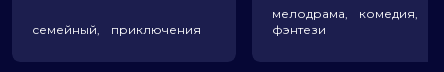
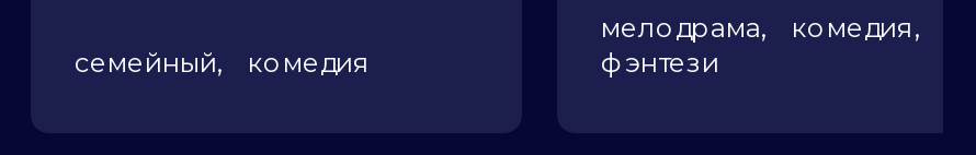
- семейный, приключения
+ семейный, комедия
